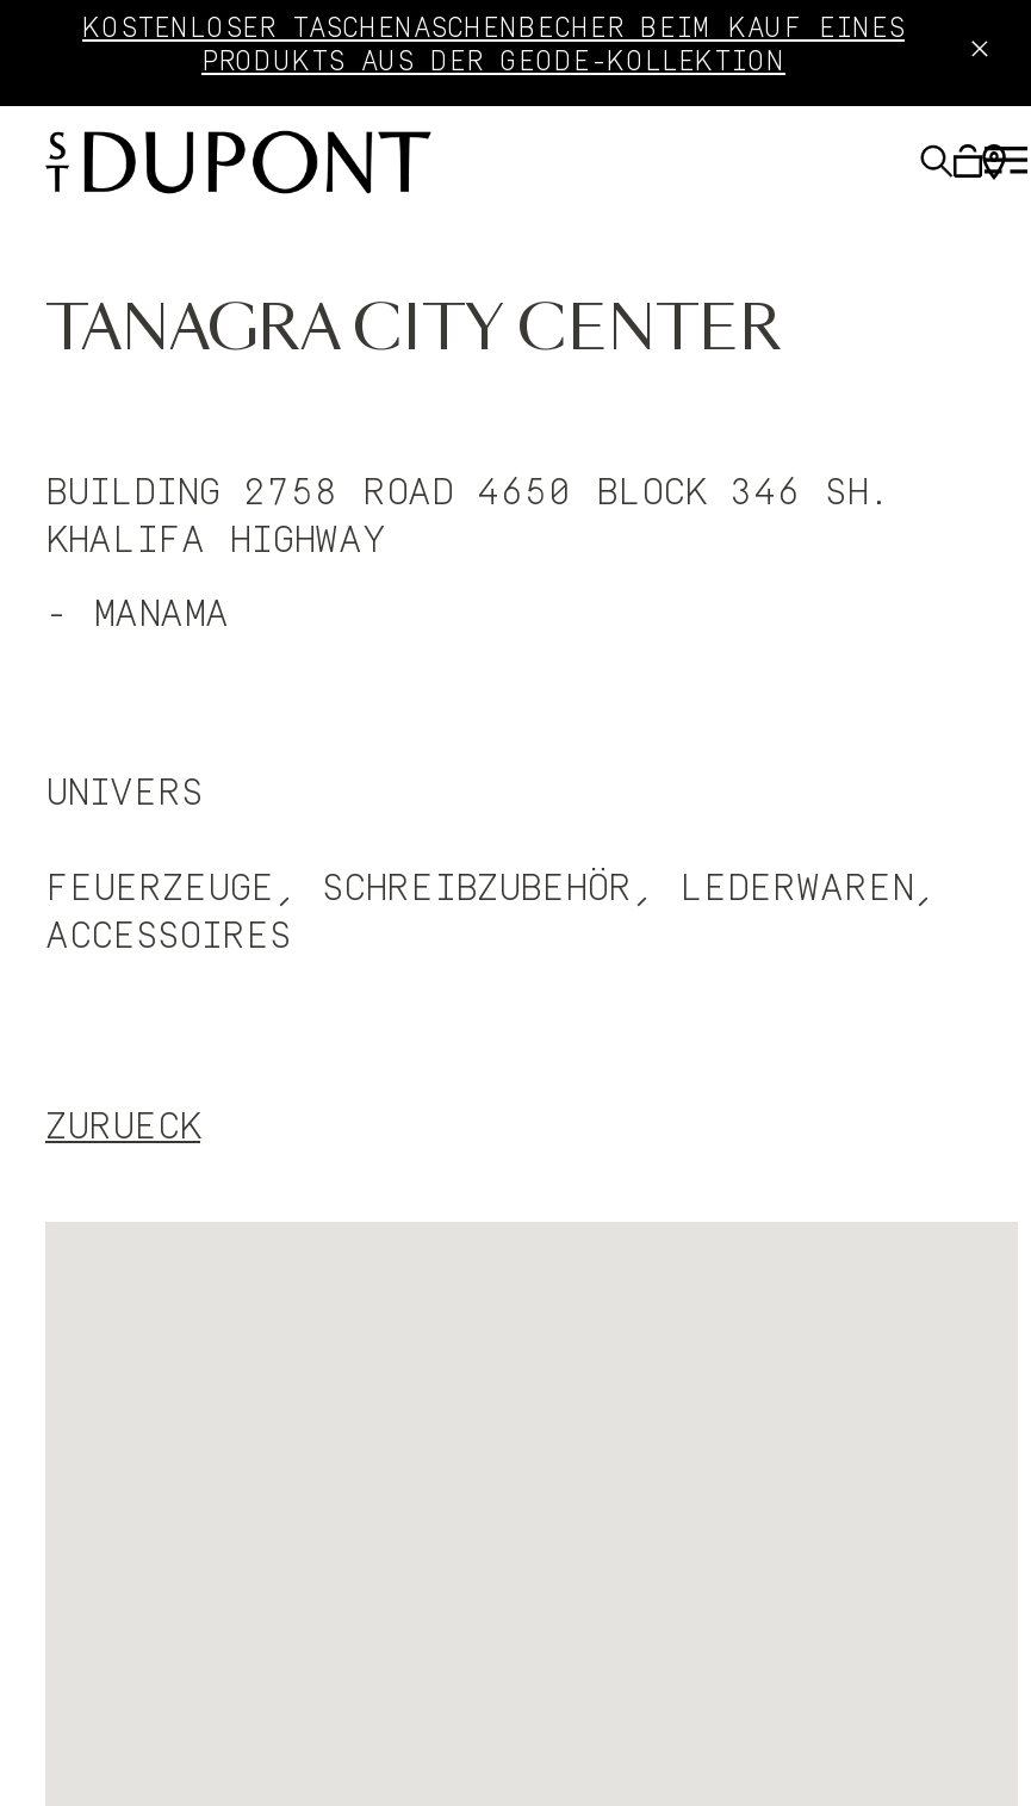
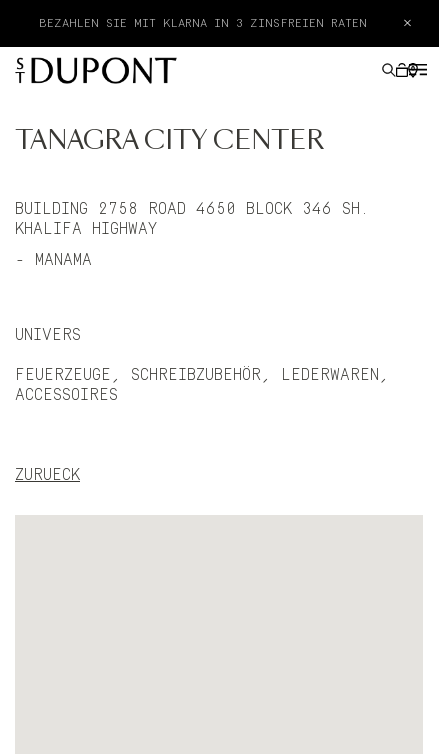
- KOSTENLOSER TASCHENASCHENBECHER BEIM KAUF EINES
- PRODUKTS AUS DER GEODE-KOLLEKTION
+ BEZAHLEN SIE MIT KLARNA IN 3 ZINSFREIEN RATEN
